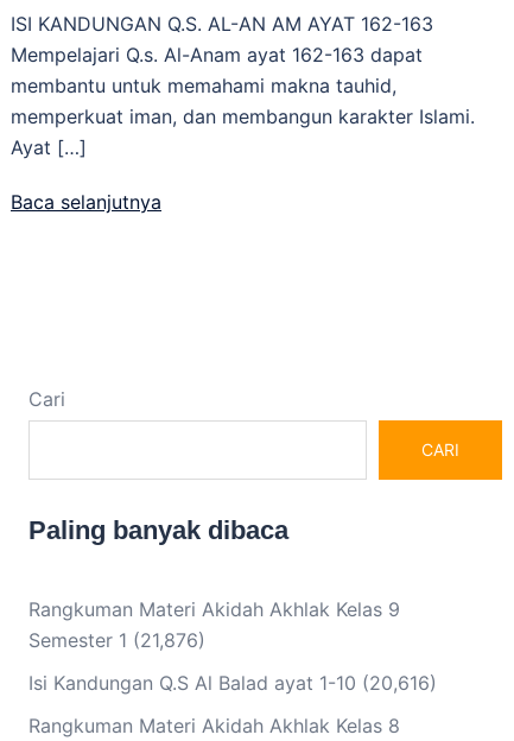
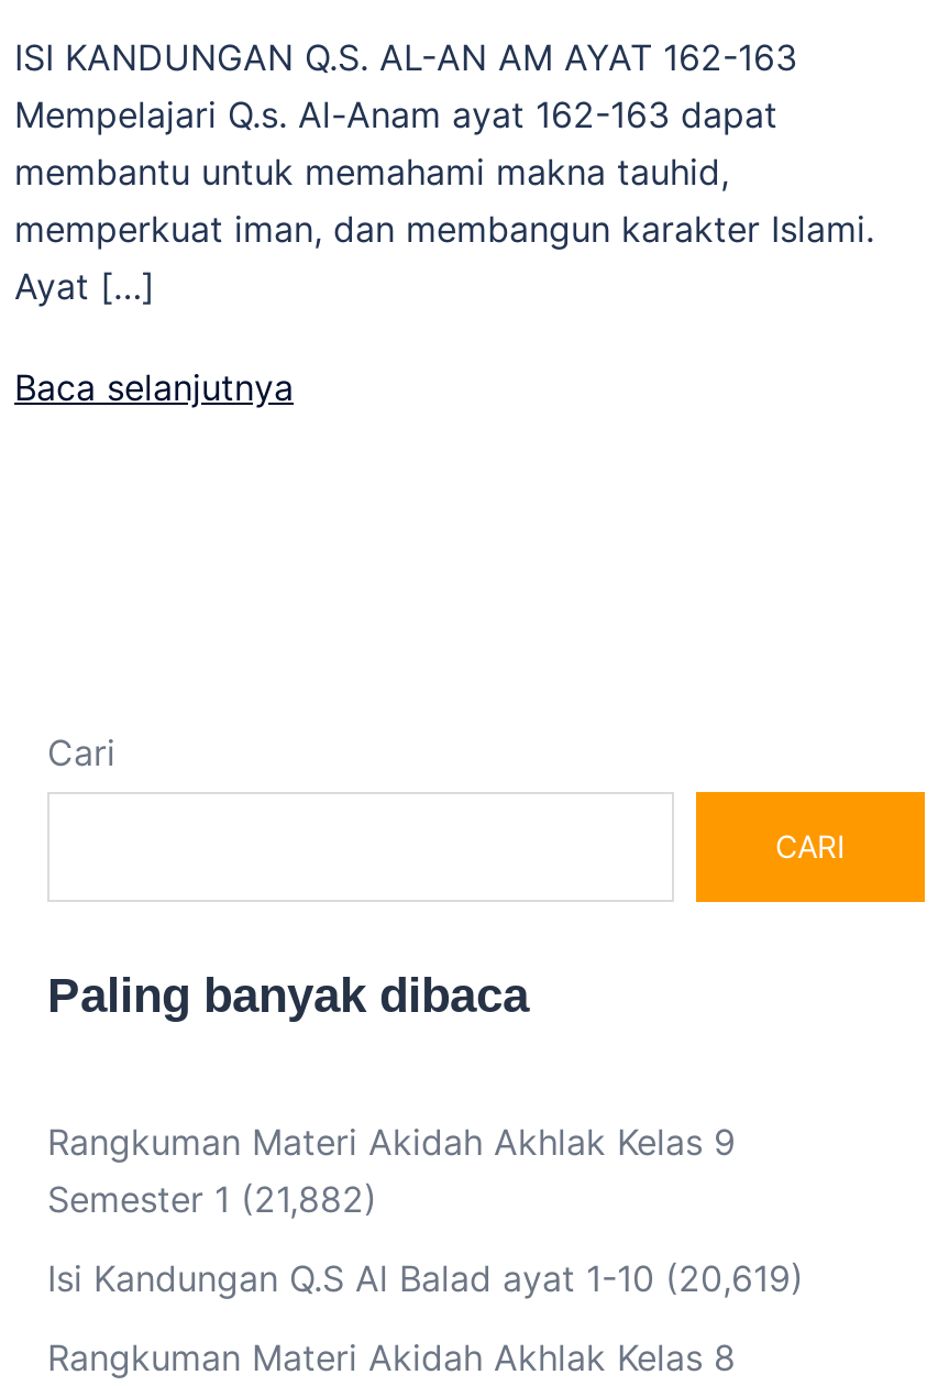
- Semester 1 (21,876)
+ Semester 1 (21,882)

- Isi Kandungan Q.S Al Balad ayat 1-10 (20,616)
+ Isi Kandungan Q.S Al Balad ayat 1-10 (20,619)
